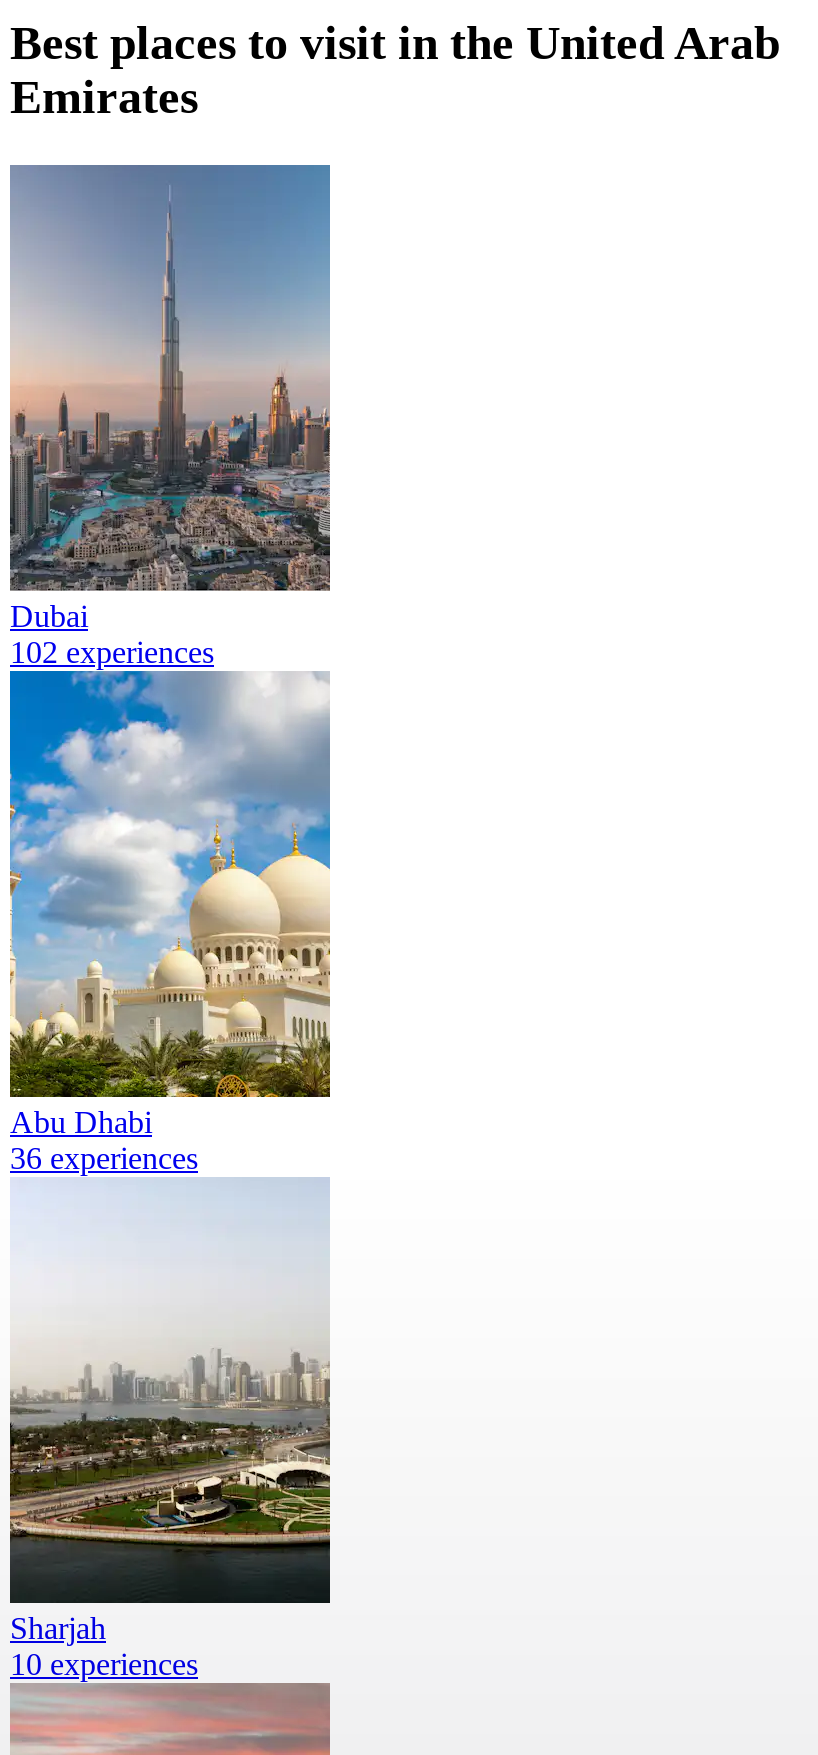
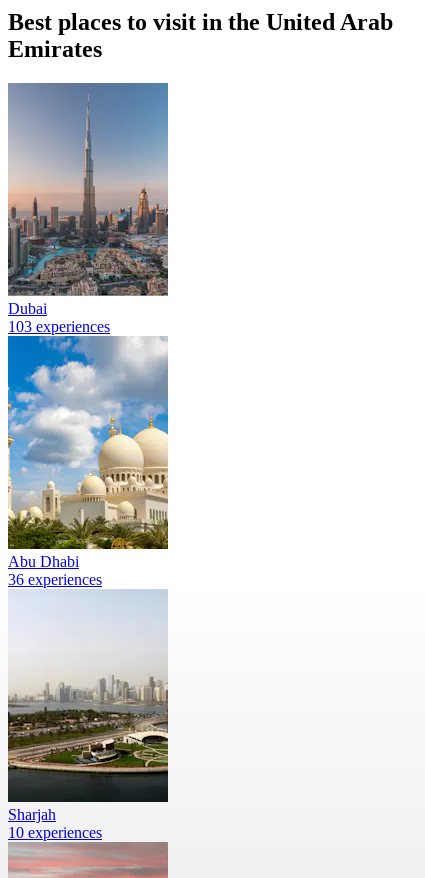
- 102 experiences
+ 103 experiences
